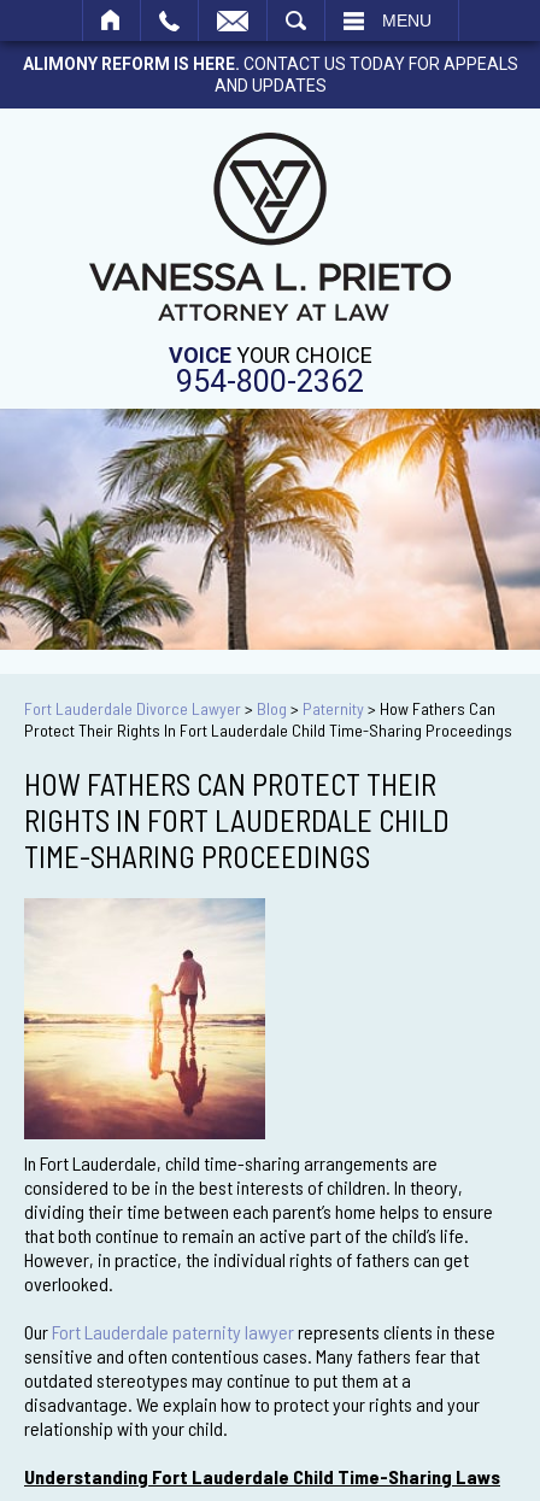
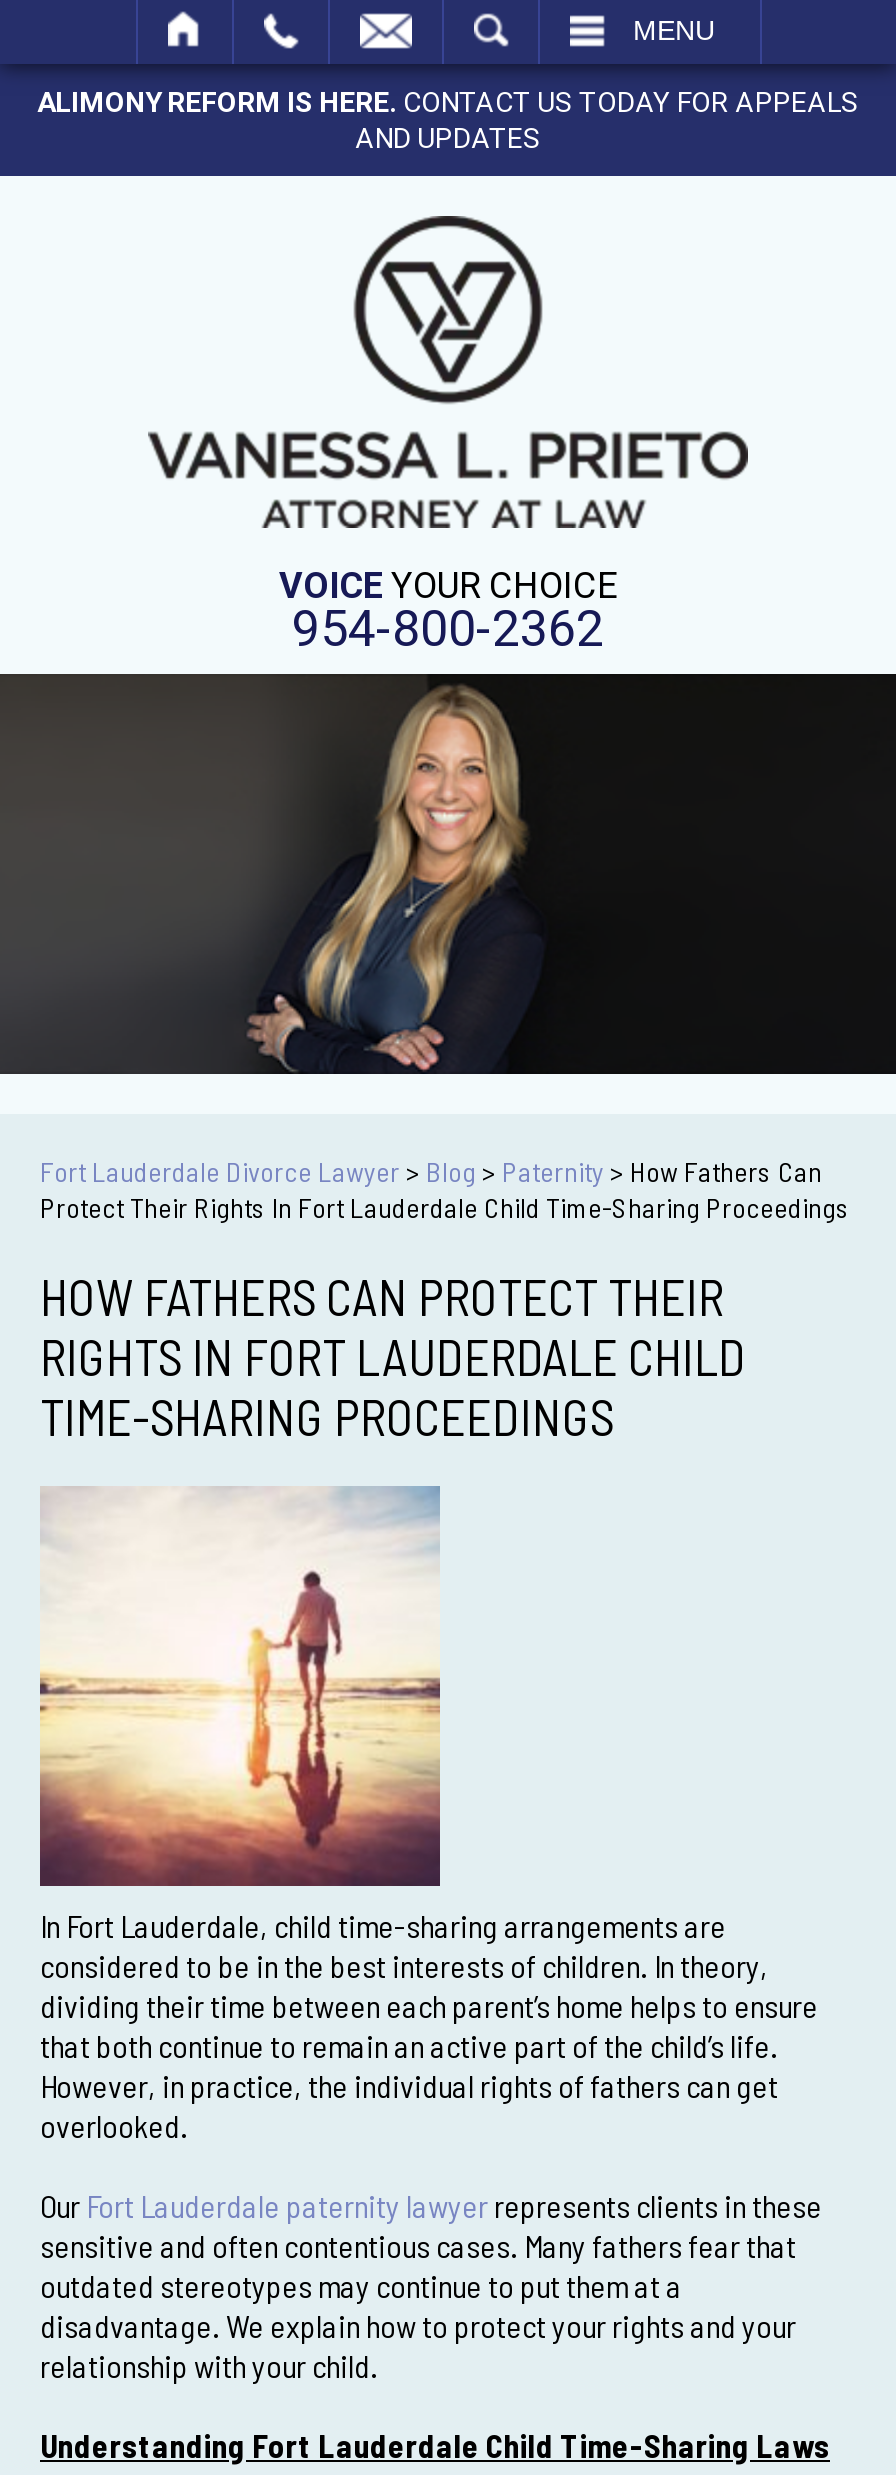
- [image]
+ [image]
